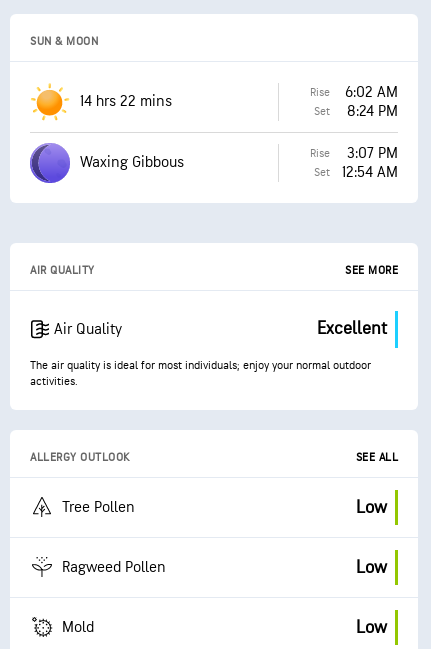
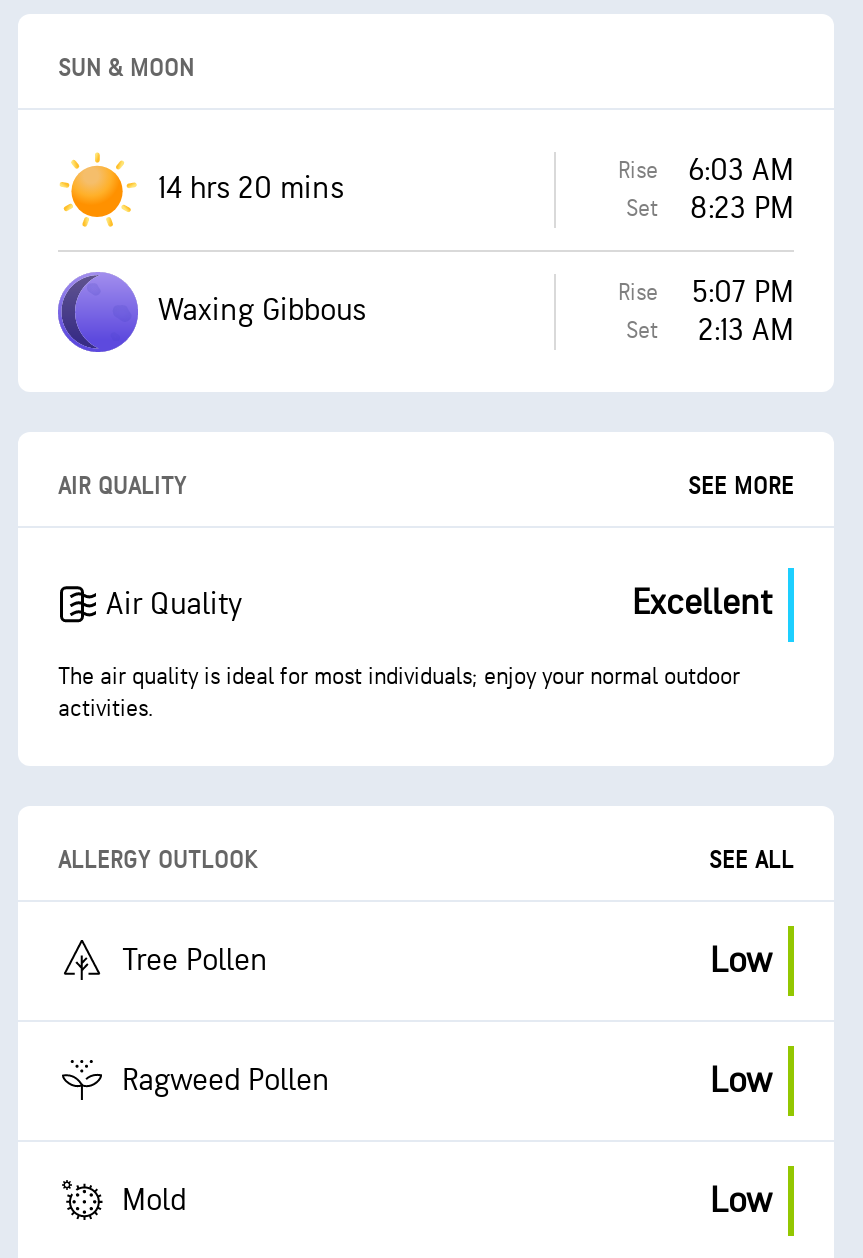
- Rise 6:02 AM
+ Rise 6:03 AM

- 14 hrs 22 mins
+ 14 hrs 20 mins

- Set 8:24 PM
+ Set 8:23 PM

- Rise 3:07 PM
+ Rise 5:07 PM

- Set 12:54 AM
+ Set 2:13 AM
